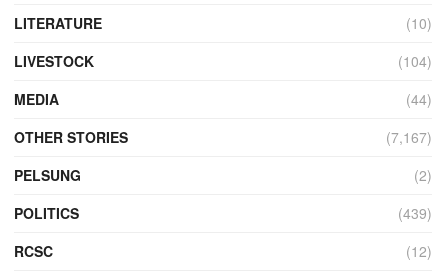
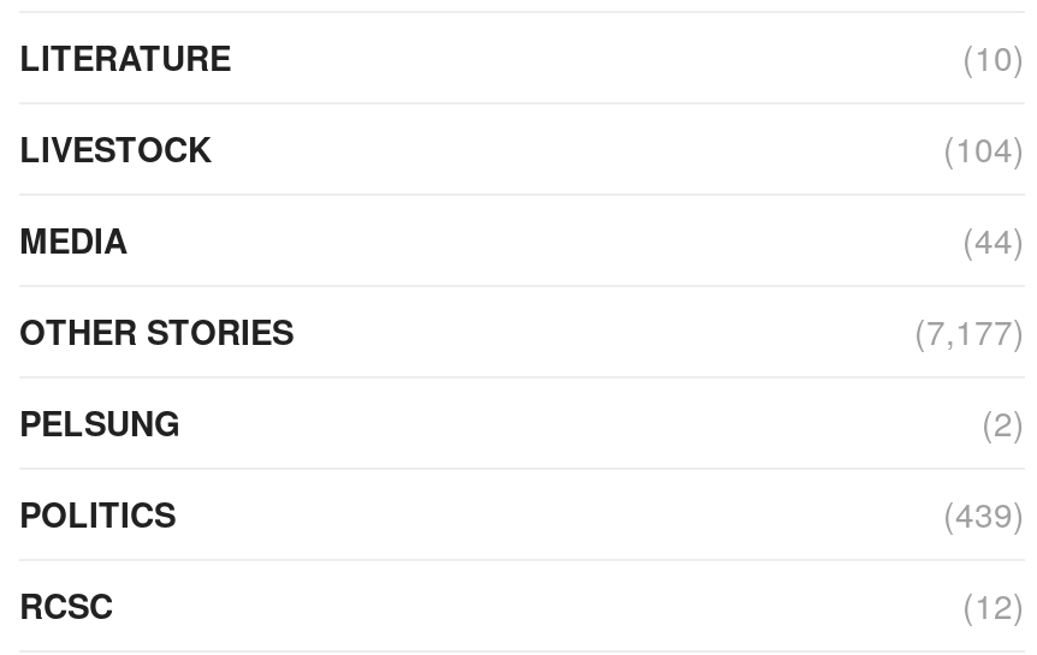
- (7,167)
+ (7,177)
